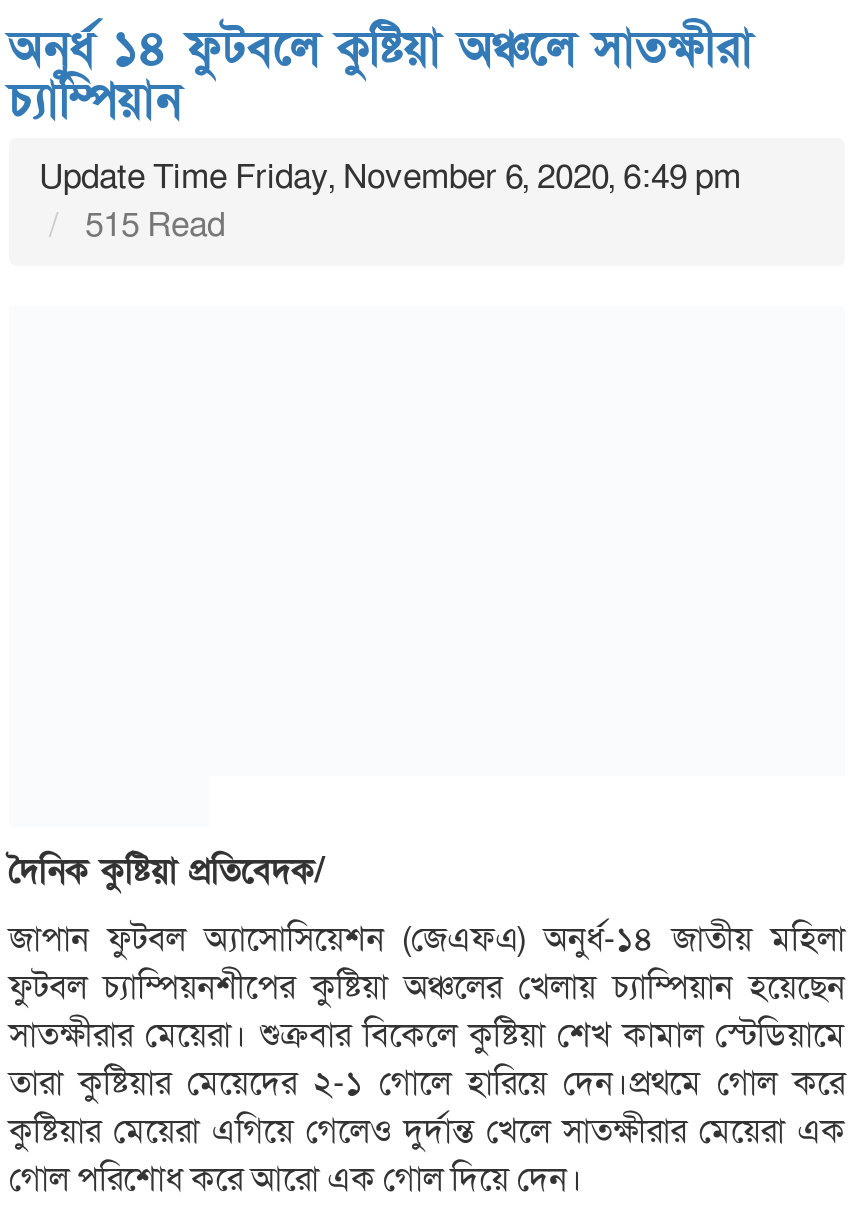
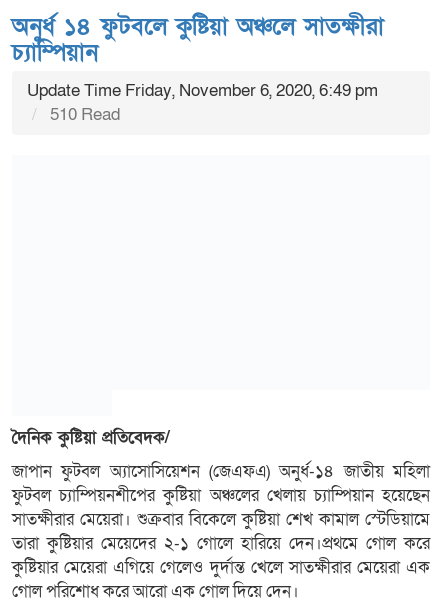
- 515 Read
+ 510 Read
